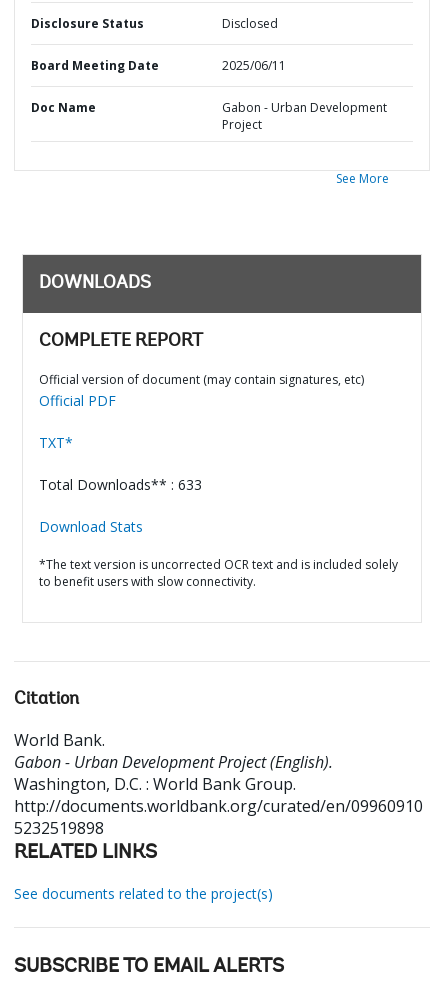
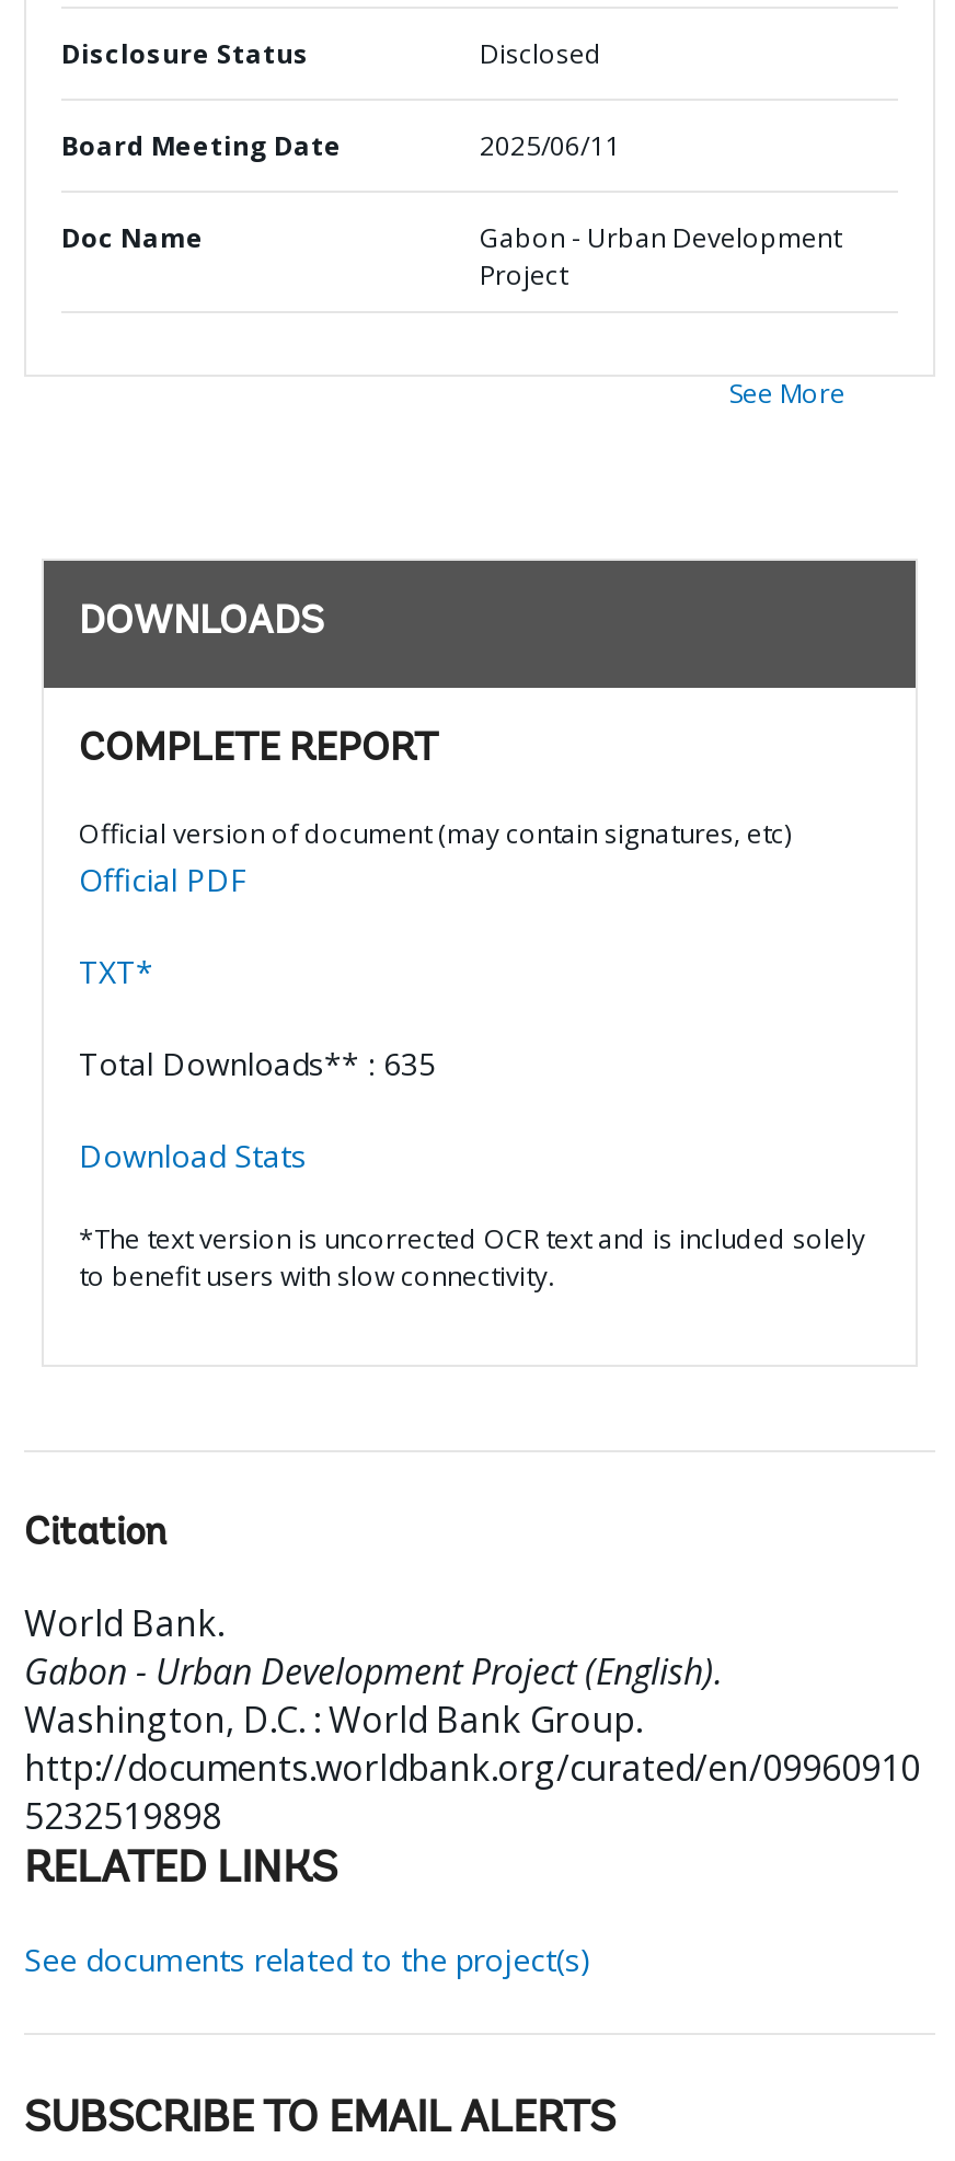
- Total Downloads** : 633
+ Total Downloads** : 635
